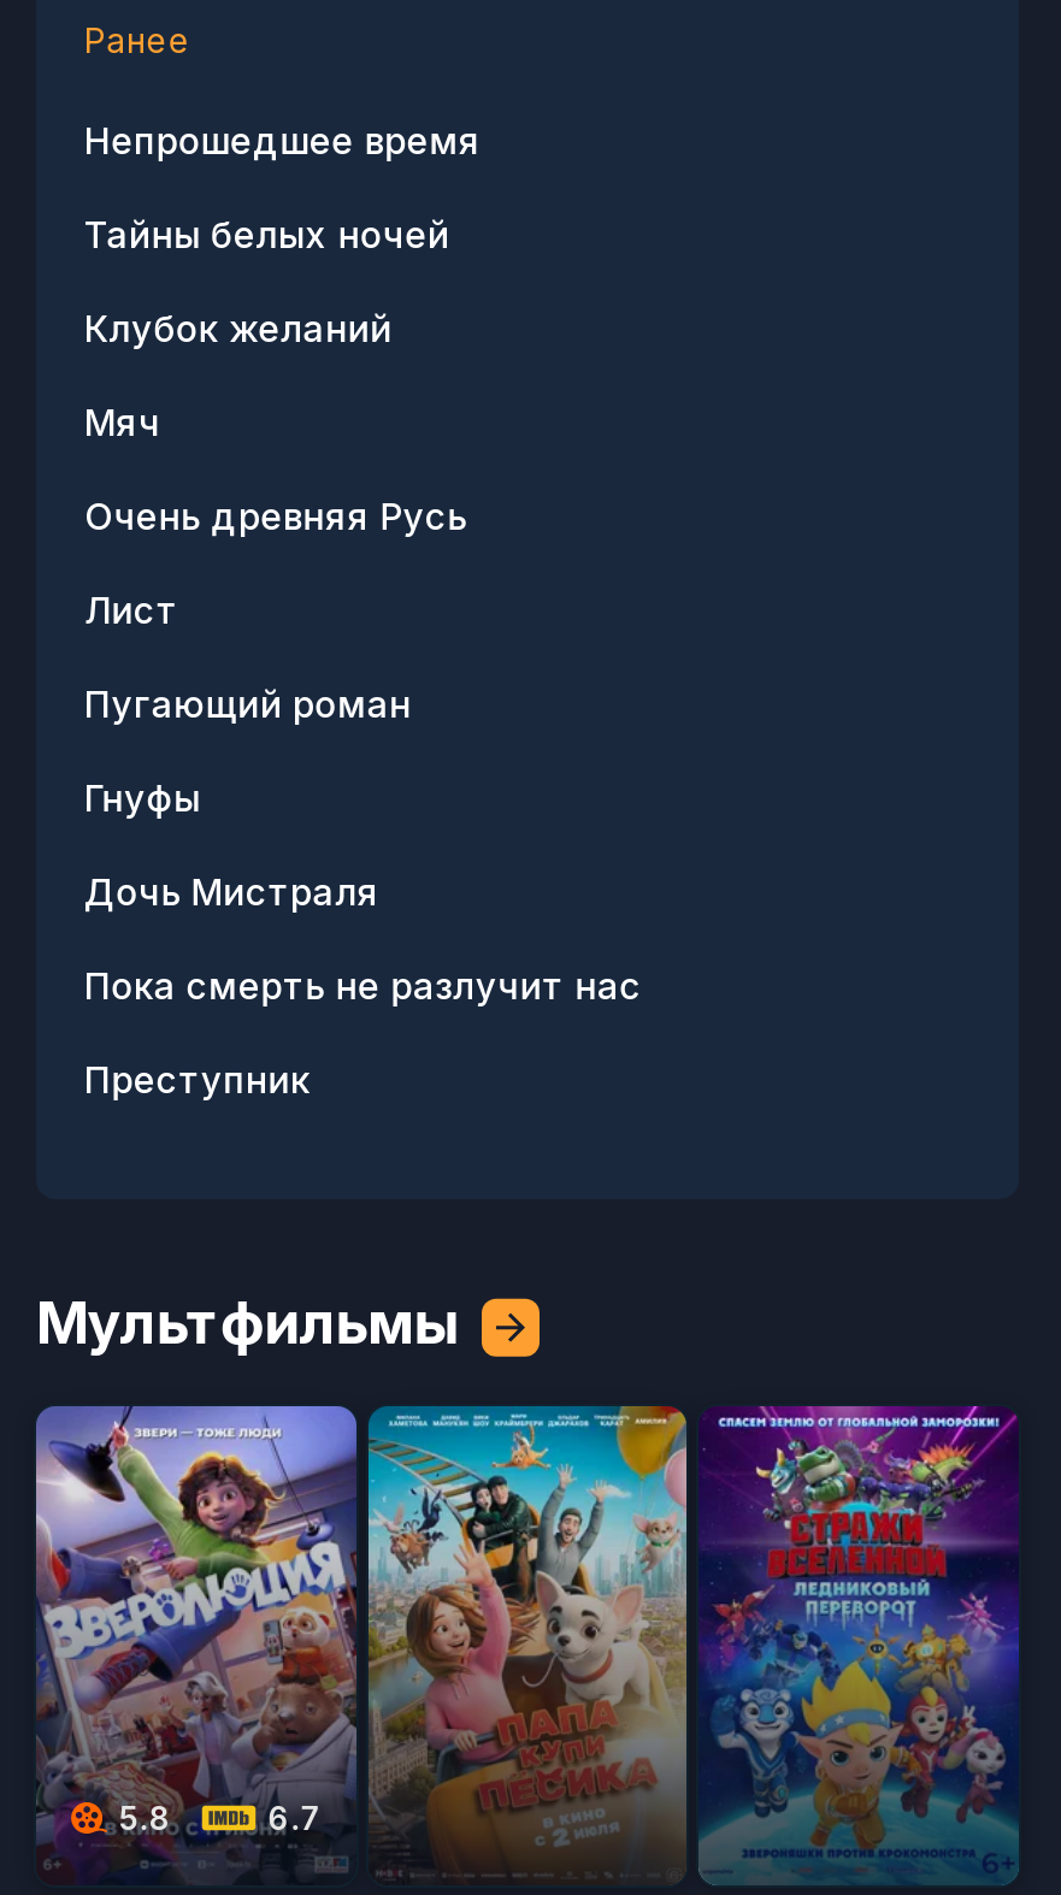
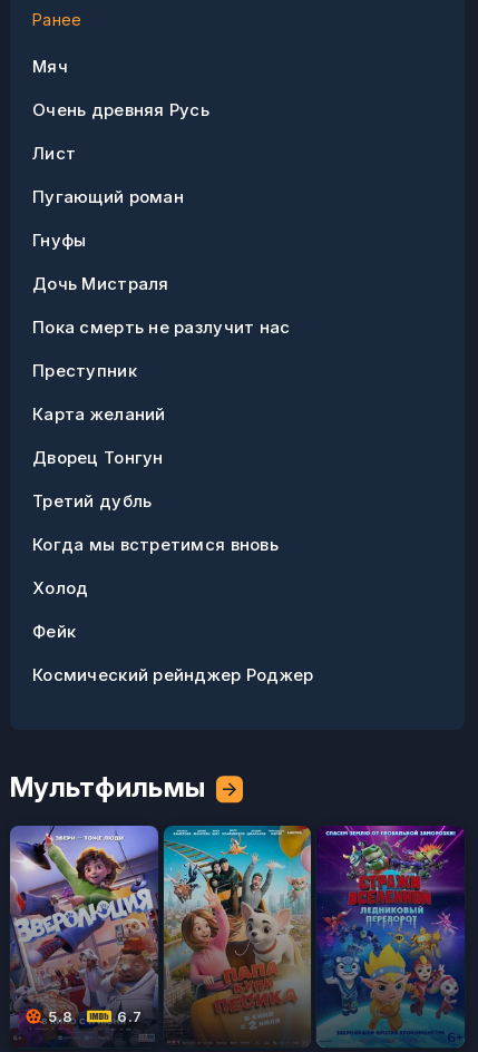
- Непрошедшее время
- Тайны белых ночей
- Клубок желаний

moved up: Мяч | Очень древняя Русь | Лист | Пугающий роман | Гнуфы | Дочь Мистраля | Пока смерть не разлучит нас | Преступник

+ Карта желаний
+ Дворец Тонгун
+ Третий дубль
+ Когда мы встретимся вновь
+ Холод
+ Фейк
+ Космический рейнджер Роджер
